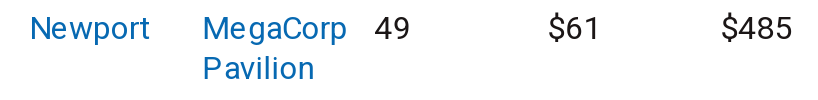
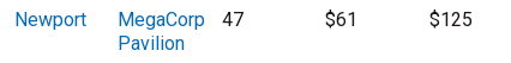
- Newport MegaCorp 49
+ Newport MegaCorp 47

- $485
+ $125
